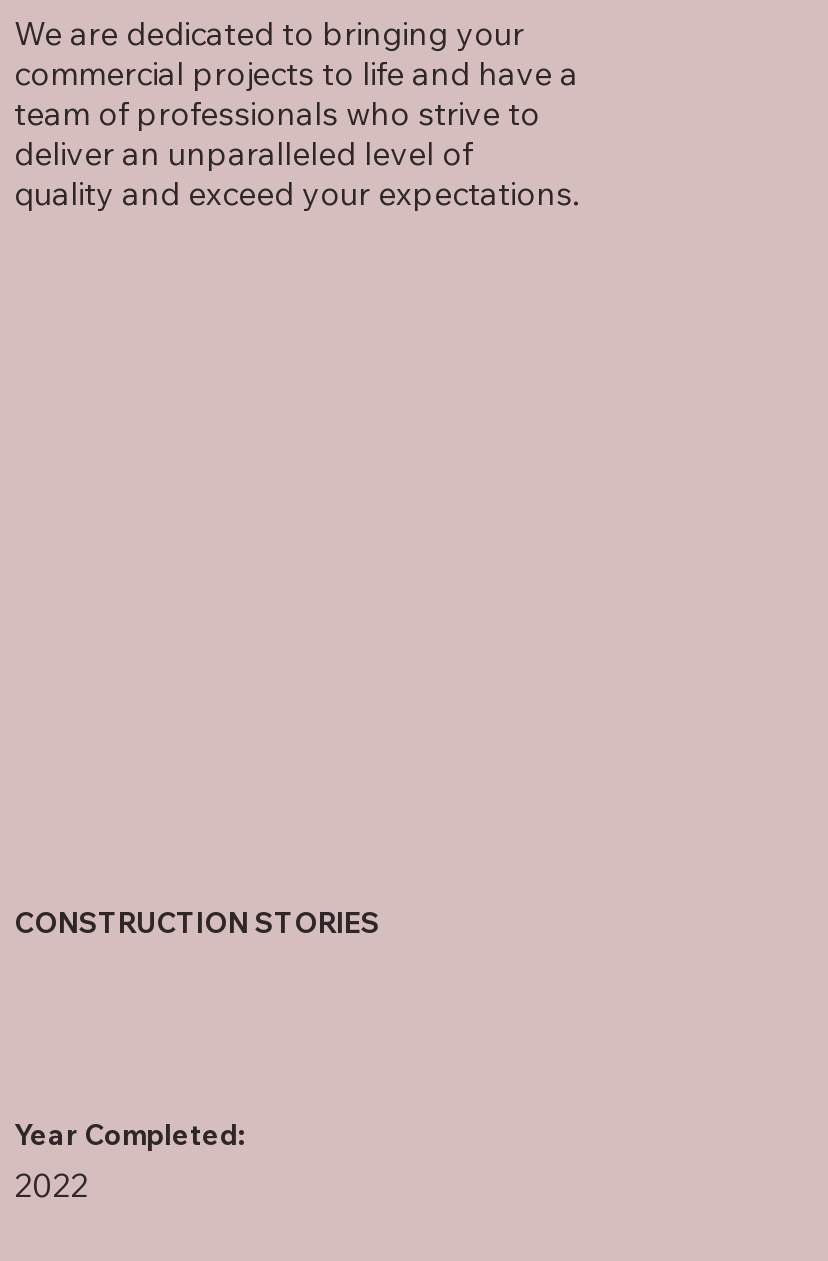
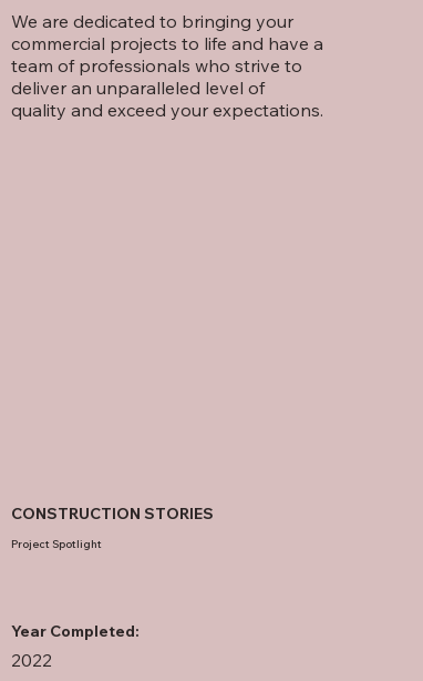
+ Project Spotlight
